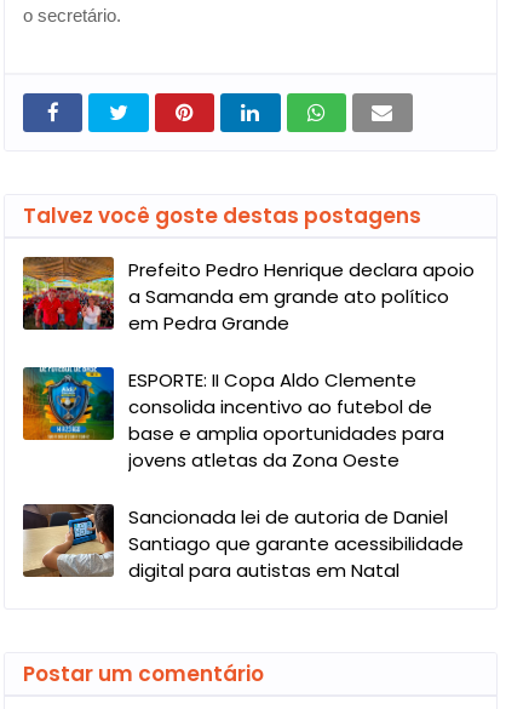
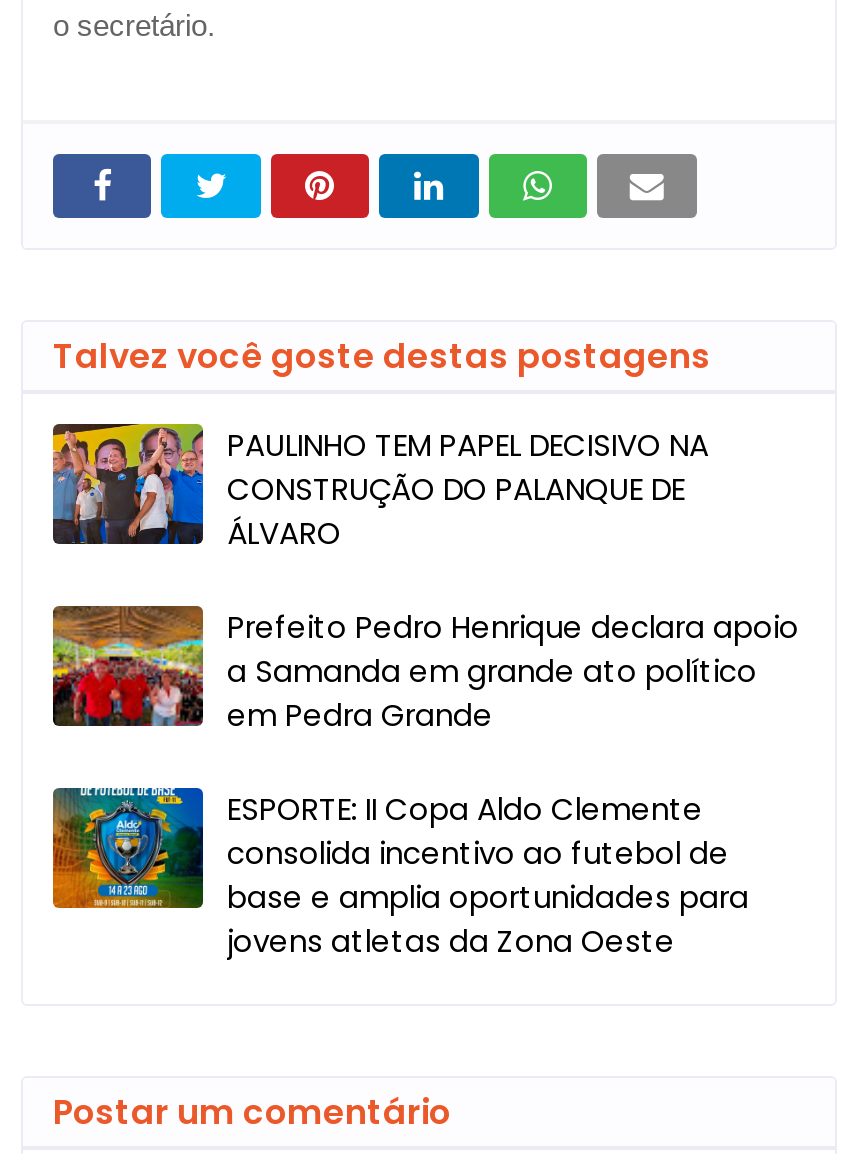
+ [image]
+ PAULINHO TEM PAPEL DECISIVO NA
+ CONSTRUÇÃO DO PALANQUE DE
+ ÁLVARO

moved down: [image] | Prefeito Pedro Henrique declara apoio | a Samanda em grande ato político | em Pedra Grande | ESPORTE: II Copa Aldo Clemente | consolida incentivo ao futebol de | base e amplia oportunidades para | jovens atletas da Zona Oeste

- [image]
- Sancionada lei de autoria de Daniel
- Santiago que garante acessibilidade
- digital para autistas em Natal
